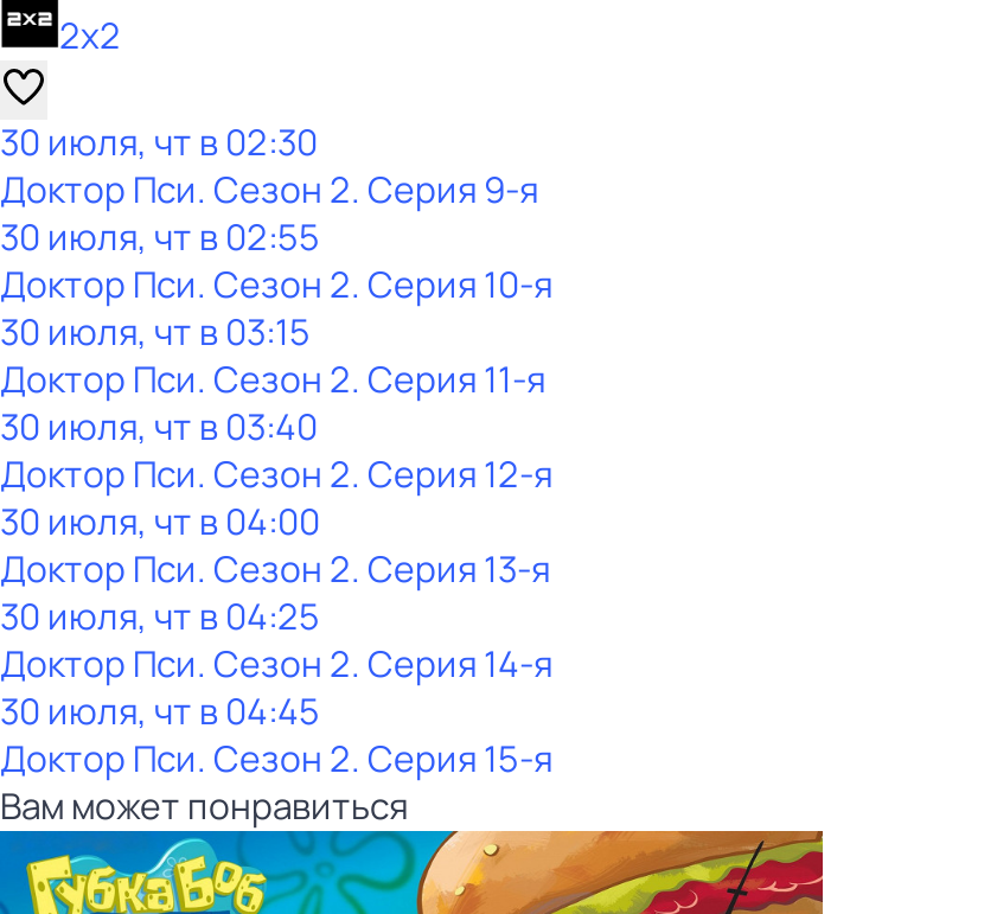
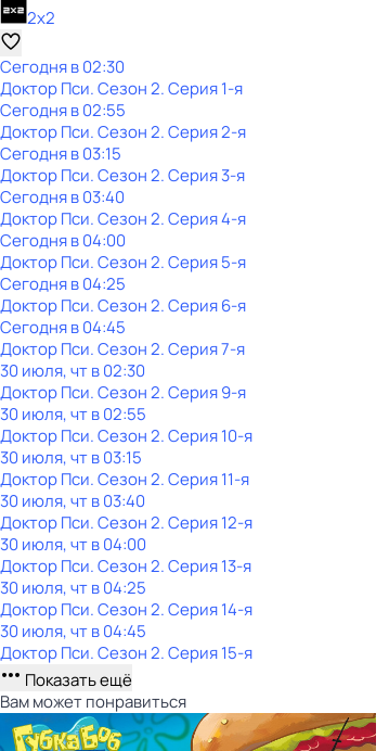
+ Сегодня в 02:30
+ Доктор Пси. Сезон 2. Серия 1-я
+ Сегодня в 02:55
+ Доктор Пси. Сезон 2. Серия 2-я
+ Сегодня в 03:15
+ Доктор Пси. Сезон 2. Серия 3-я
+ Сегодня в 03:40
+ Доктор Пси. Сезон 2. Серия 4-я
+ Сегодня в 04:00
+ Доктор Пси. Сезон 2. Серия 5-я
+ Сегодня в 04:25
+ Доктор Пси. Сезон 2. Серия 6-я
+ Сегодня в 04:45
+ Доктор Пси. Сезон 2. Серия 7-я

+ Показать ещё
